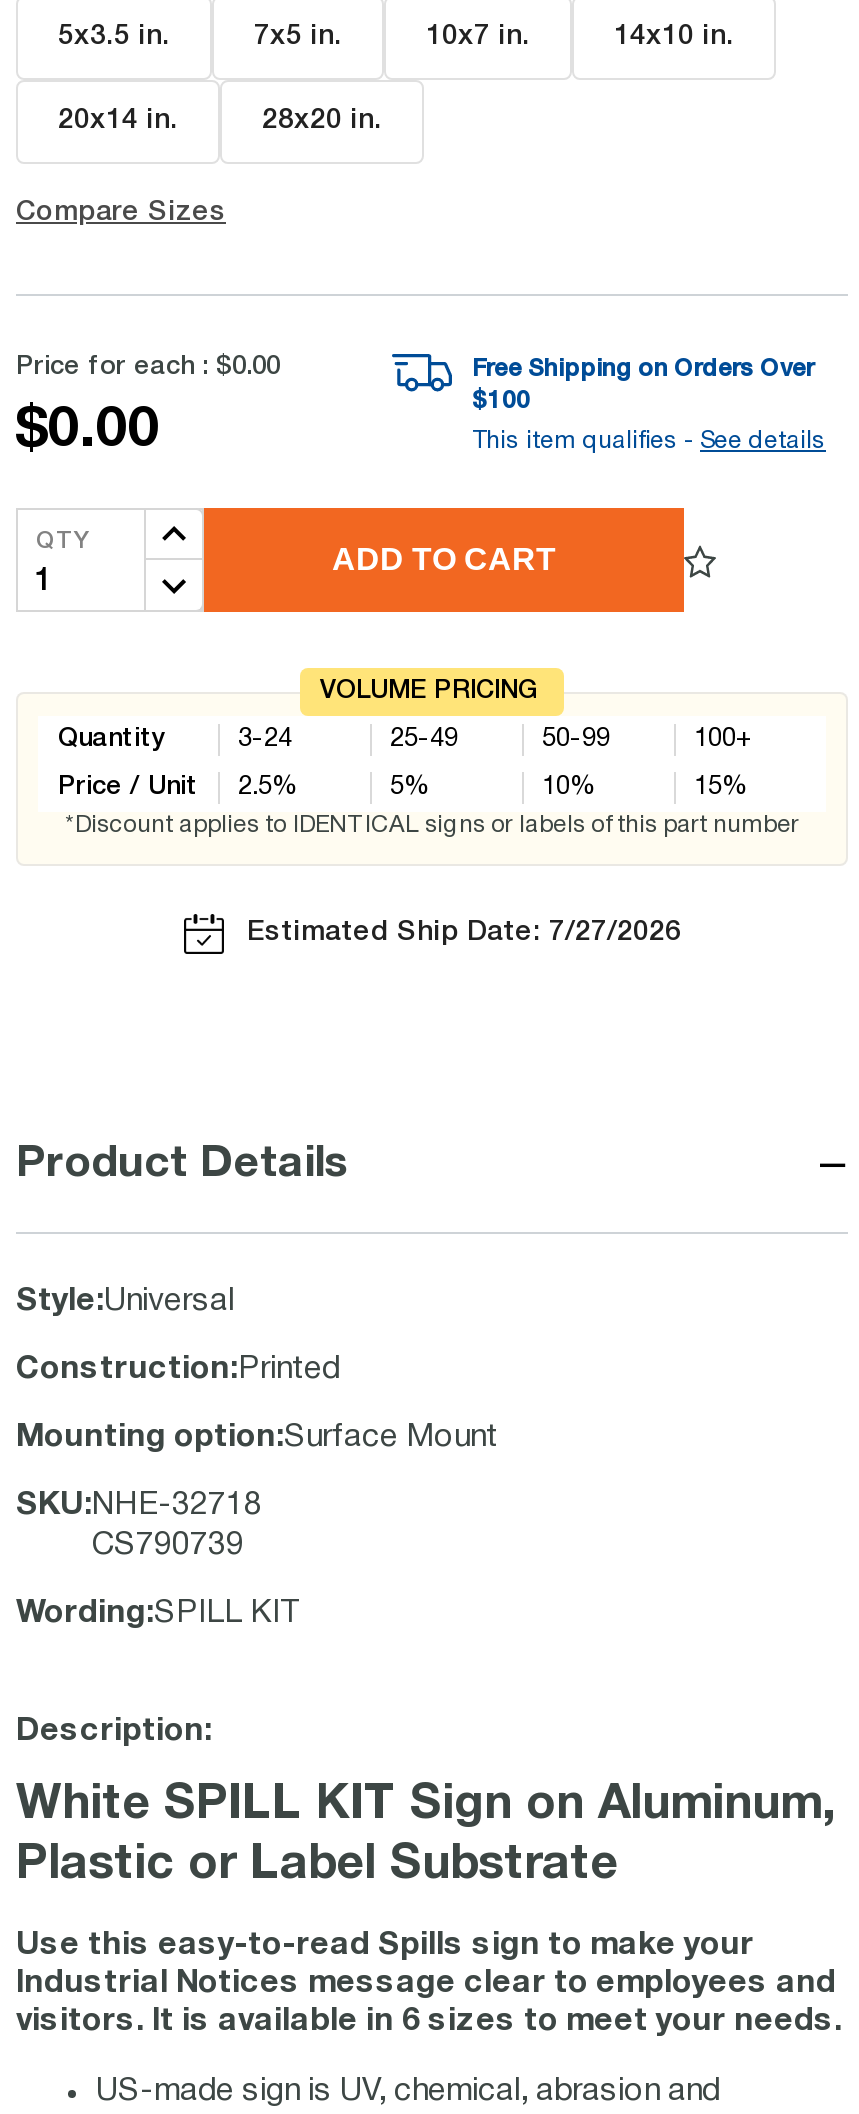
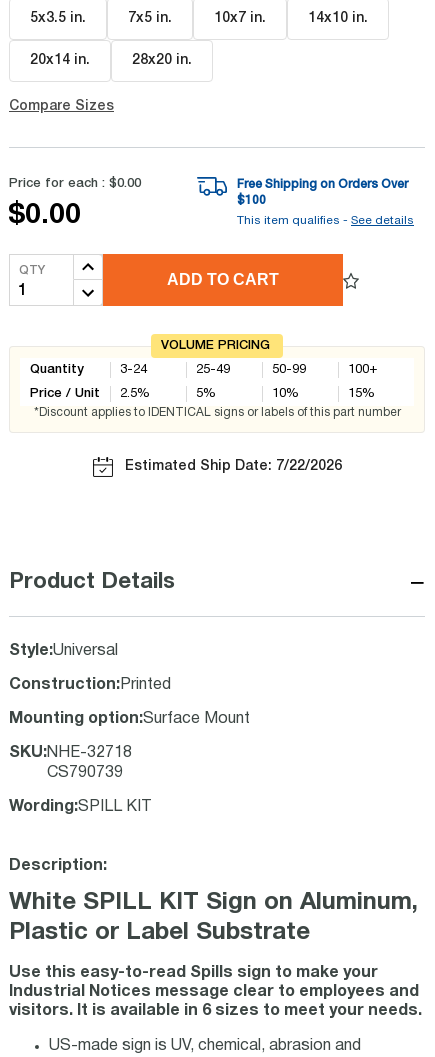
- Estimated Ship Date: 7/27/2026
+ Estimated Ship Date: 7/22/2026
